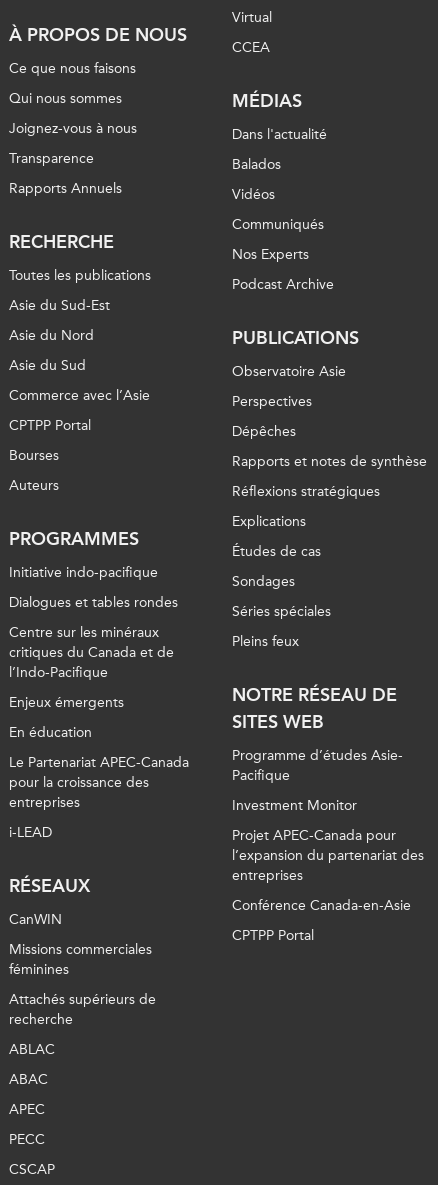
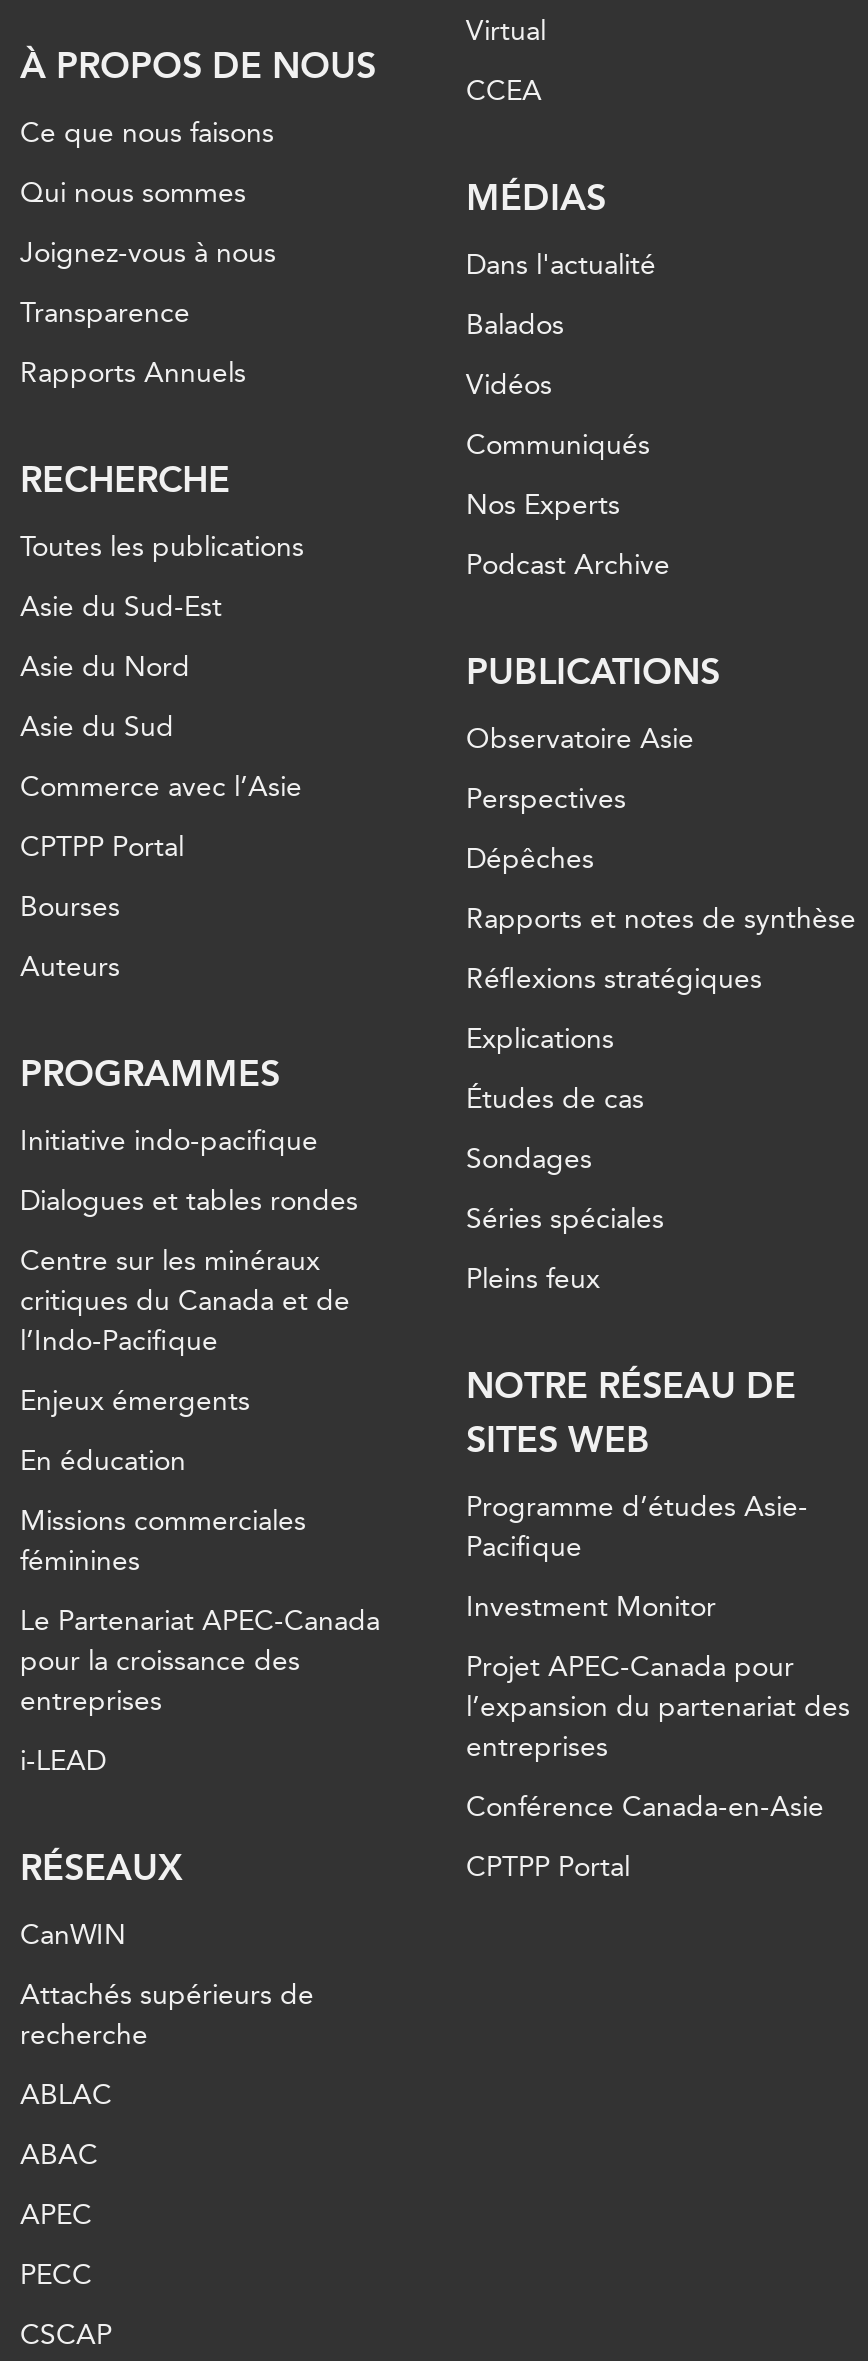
moved down: Le Partenariat APEC-Canada | pour la croissance des | entreprises | i-LEAD | RÉSEAUX | CanWIN

moved up: Missions commerciales | féminines
